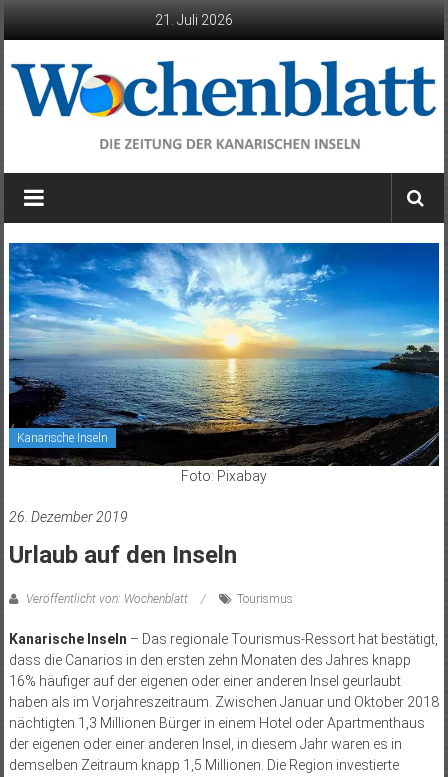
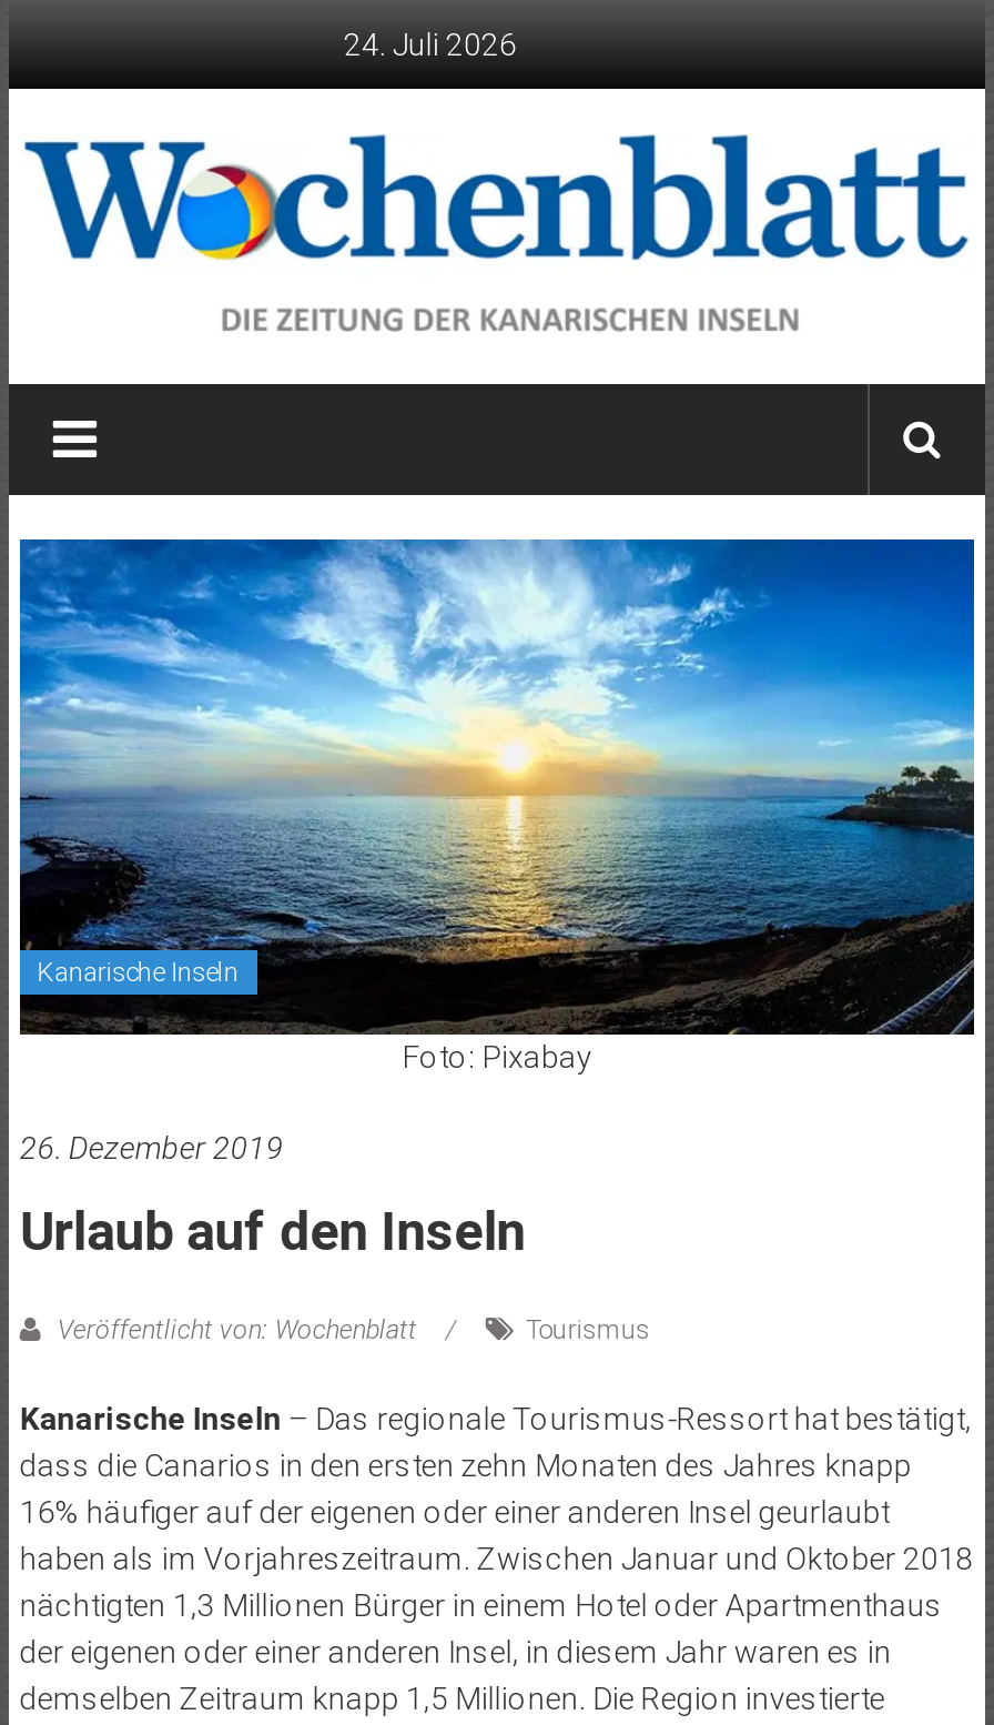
- 21. Juli 2026
+ 24. Juli 2026
